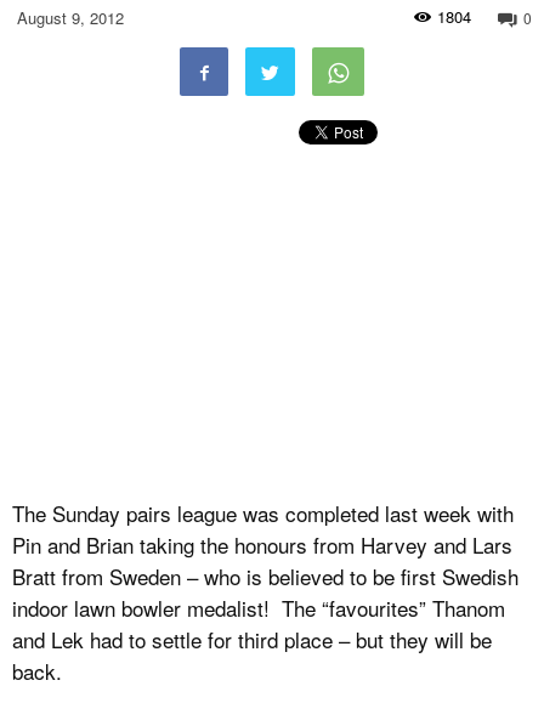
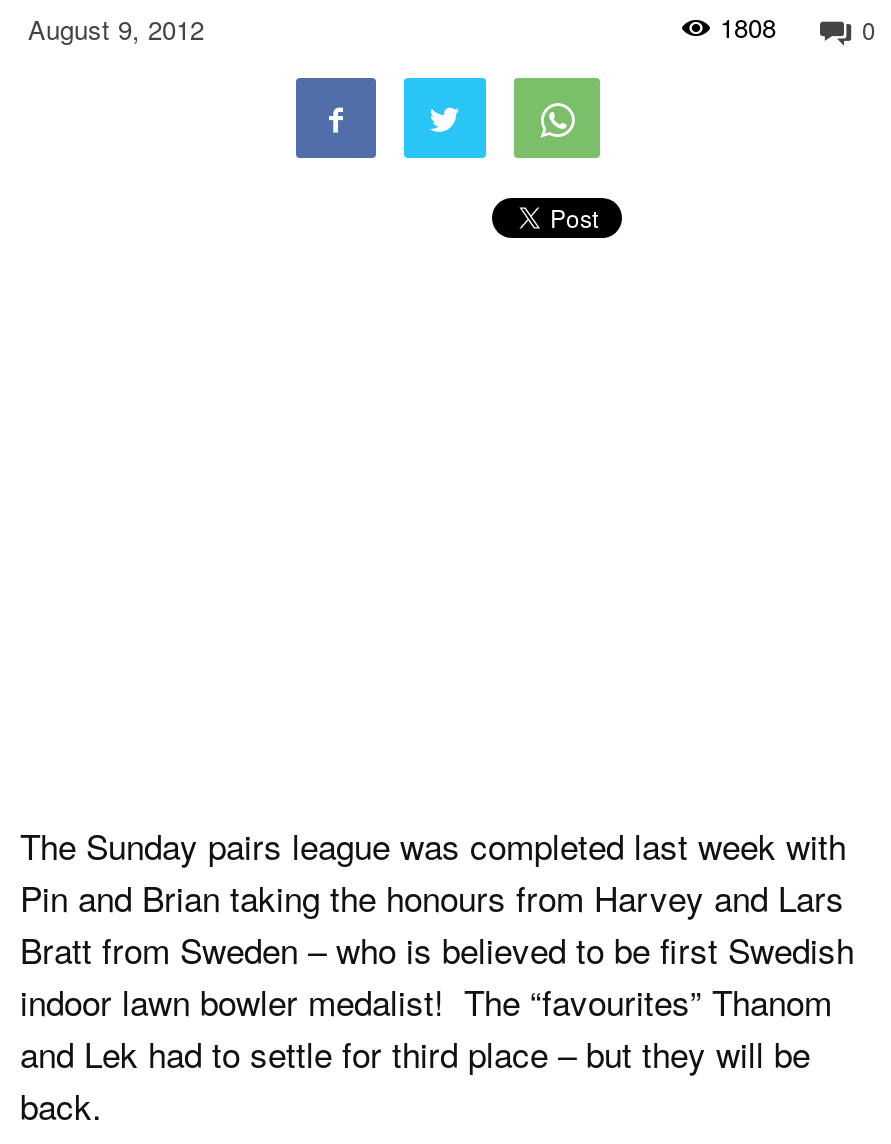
- 1804
+ 1808
